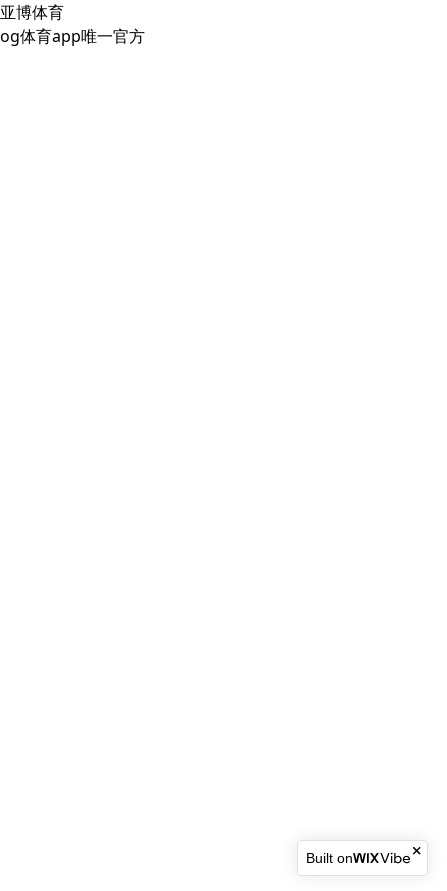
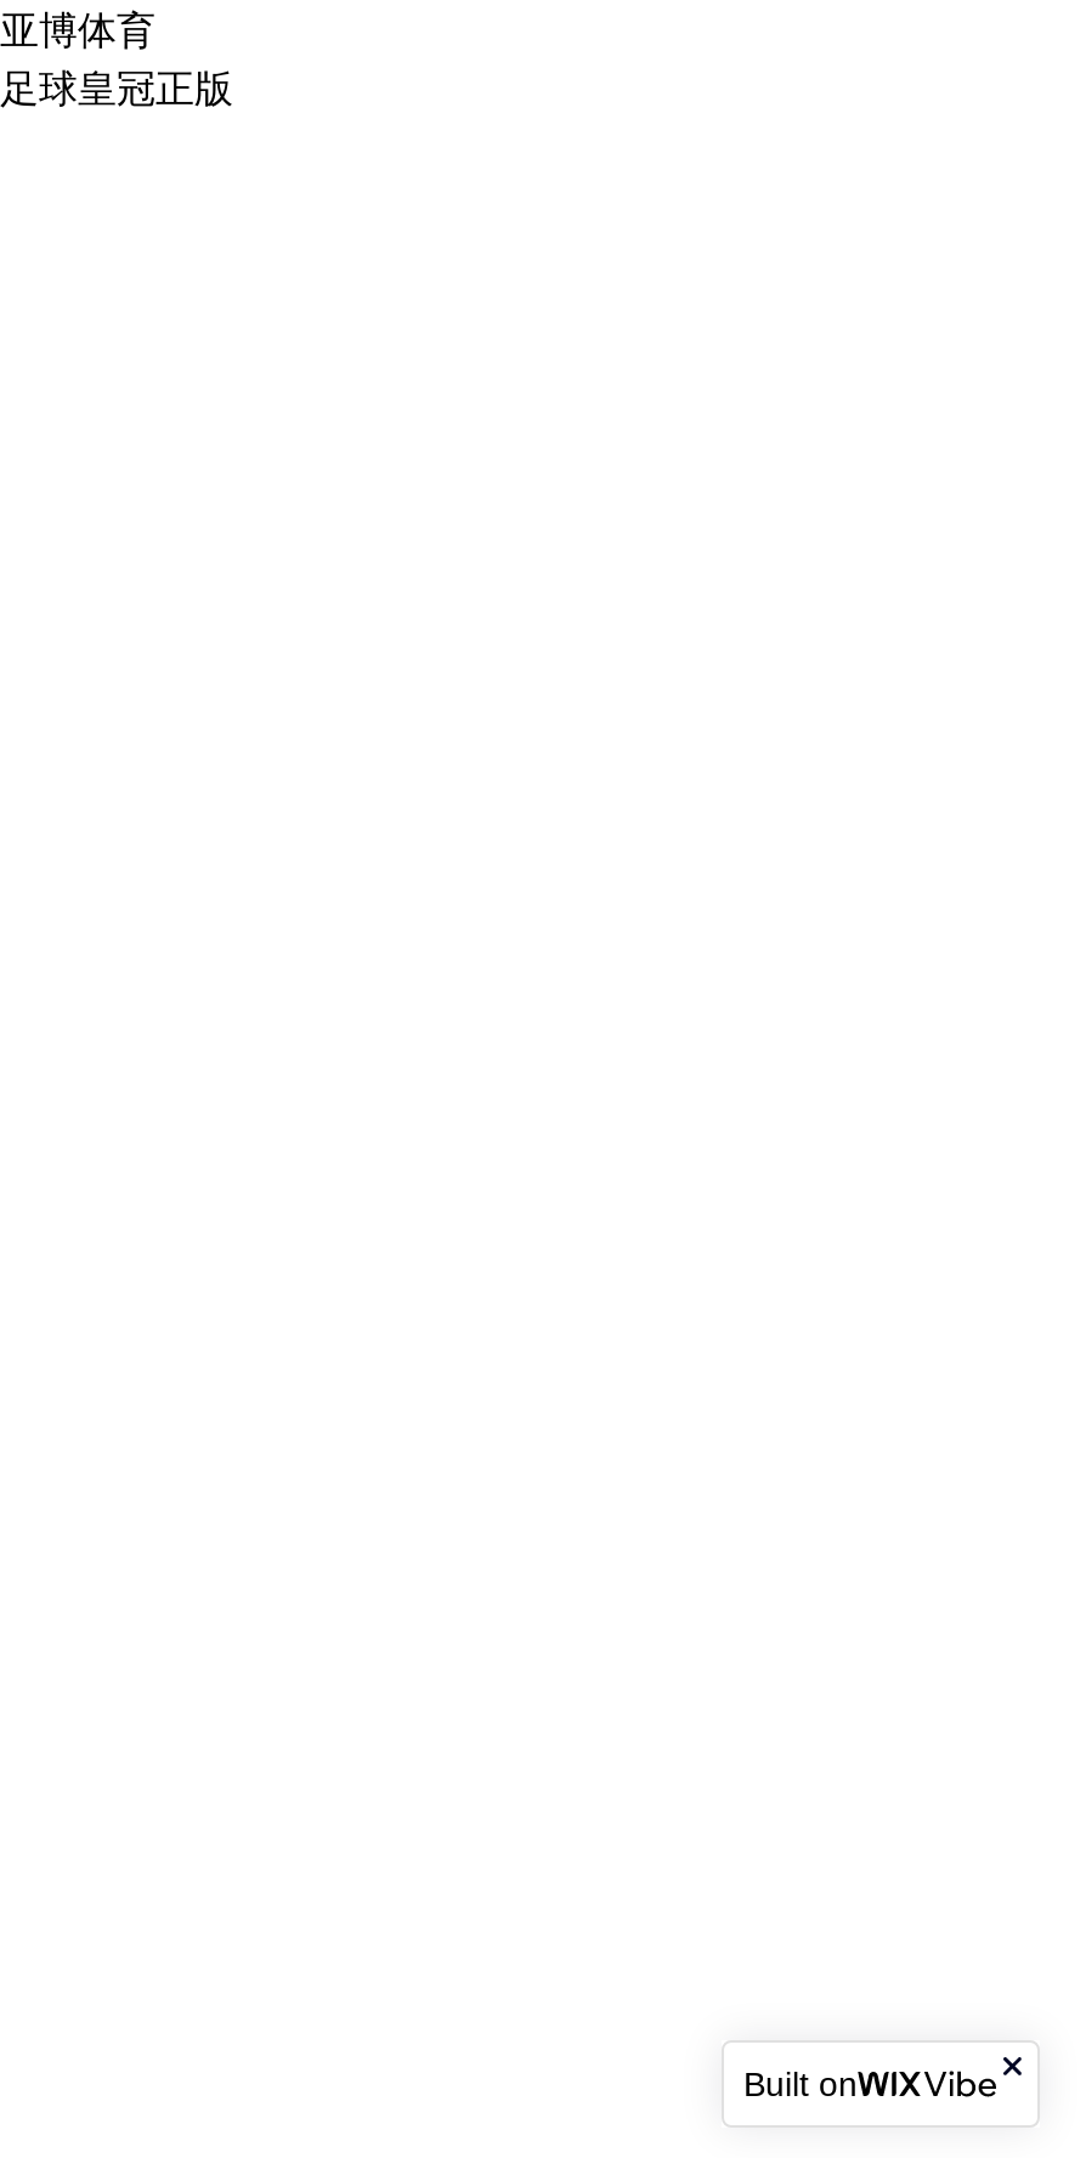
- og体育app唯一官方
+ 足球皇冠正版
